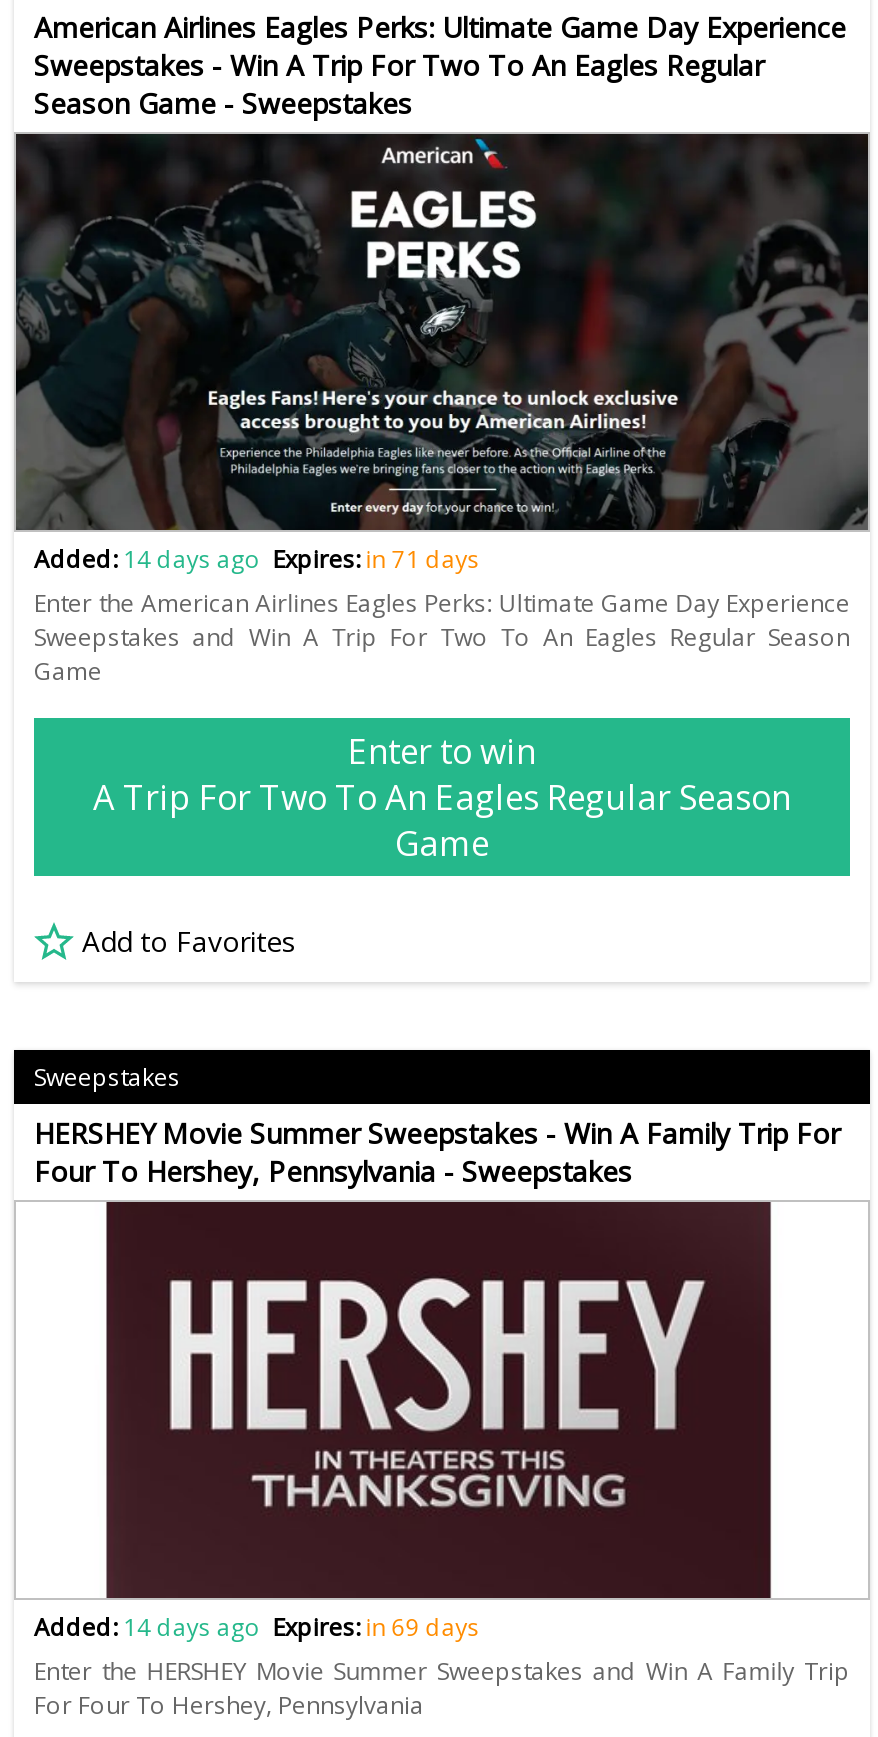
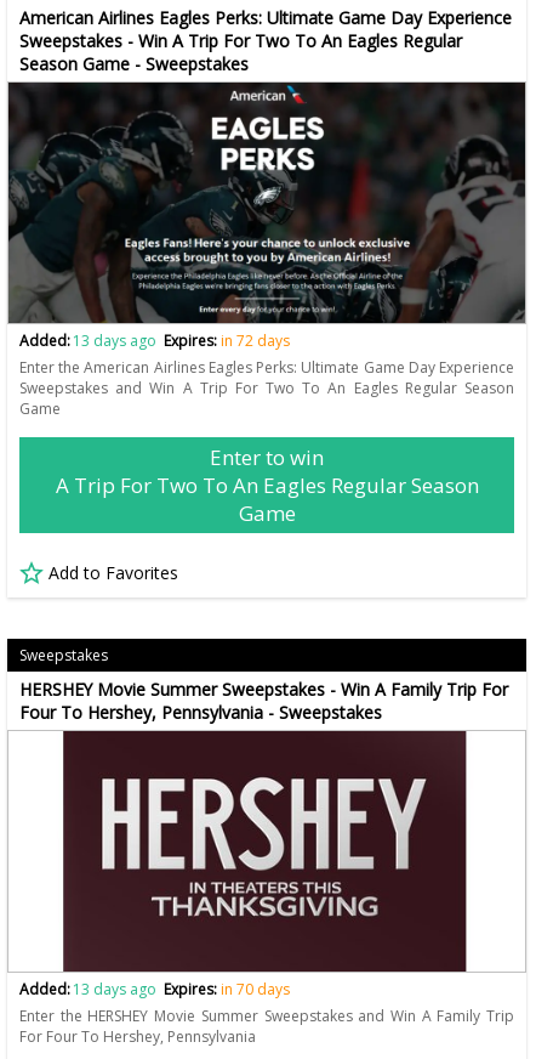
- Added: 14 days ago Expires: in 71 days
+ Added: 13 days ago Expires: in 72 days

- Added: 14 days ago Expires: in 69 days
+ Added: 13 days ago Expires: in 70 days
